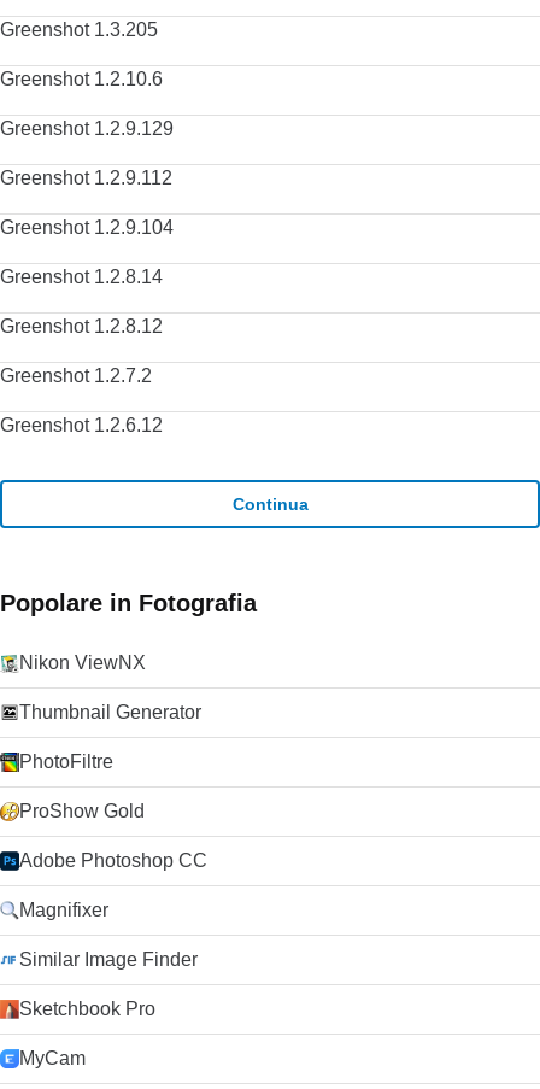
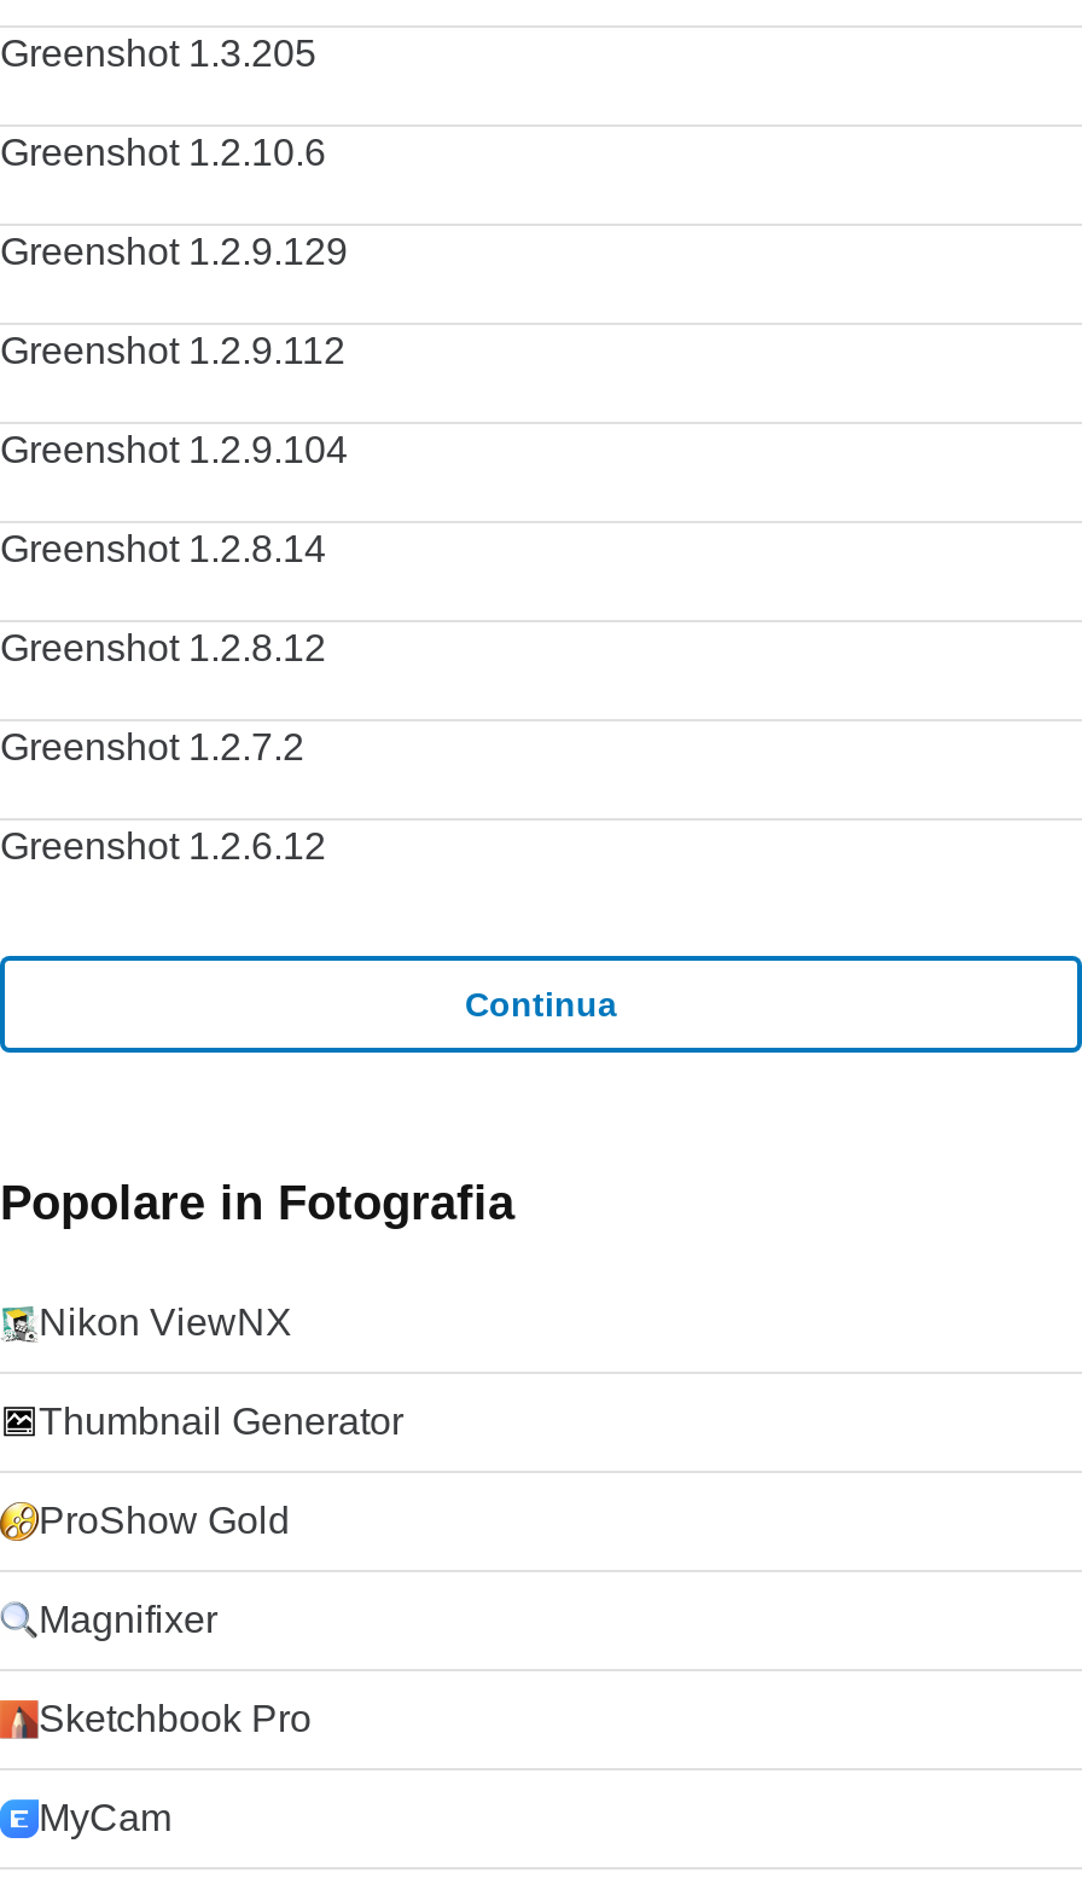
- PhotoFiltre

- Adobe Photoshop CC

- Similar Image Finder
